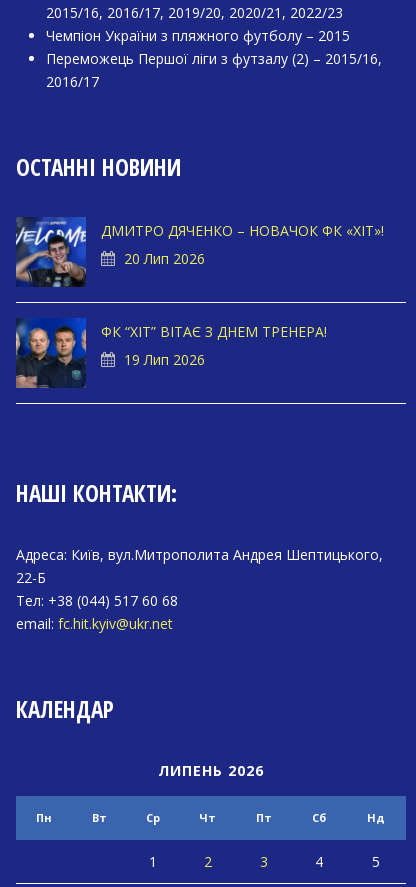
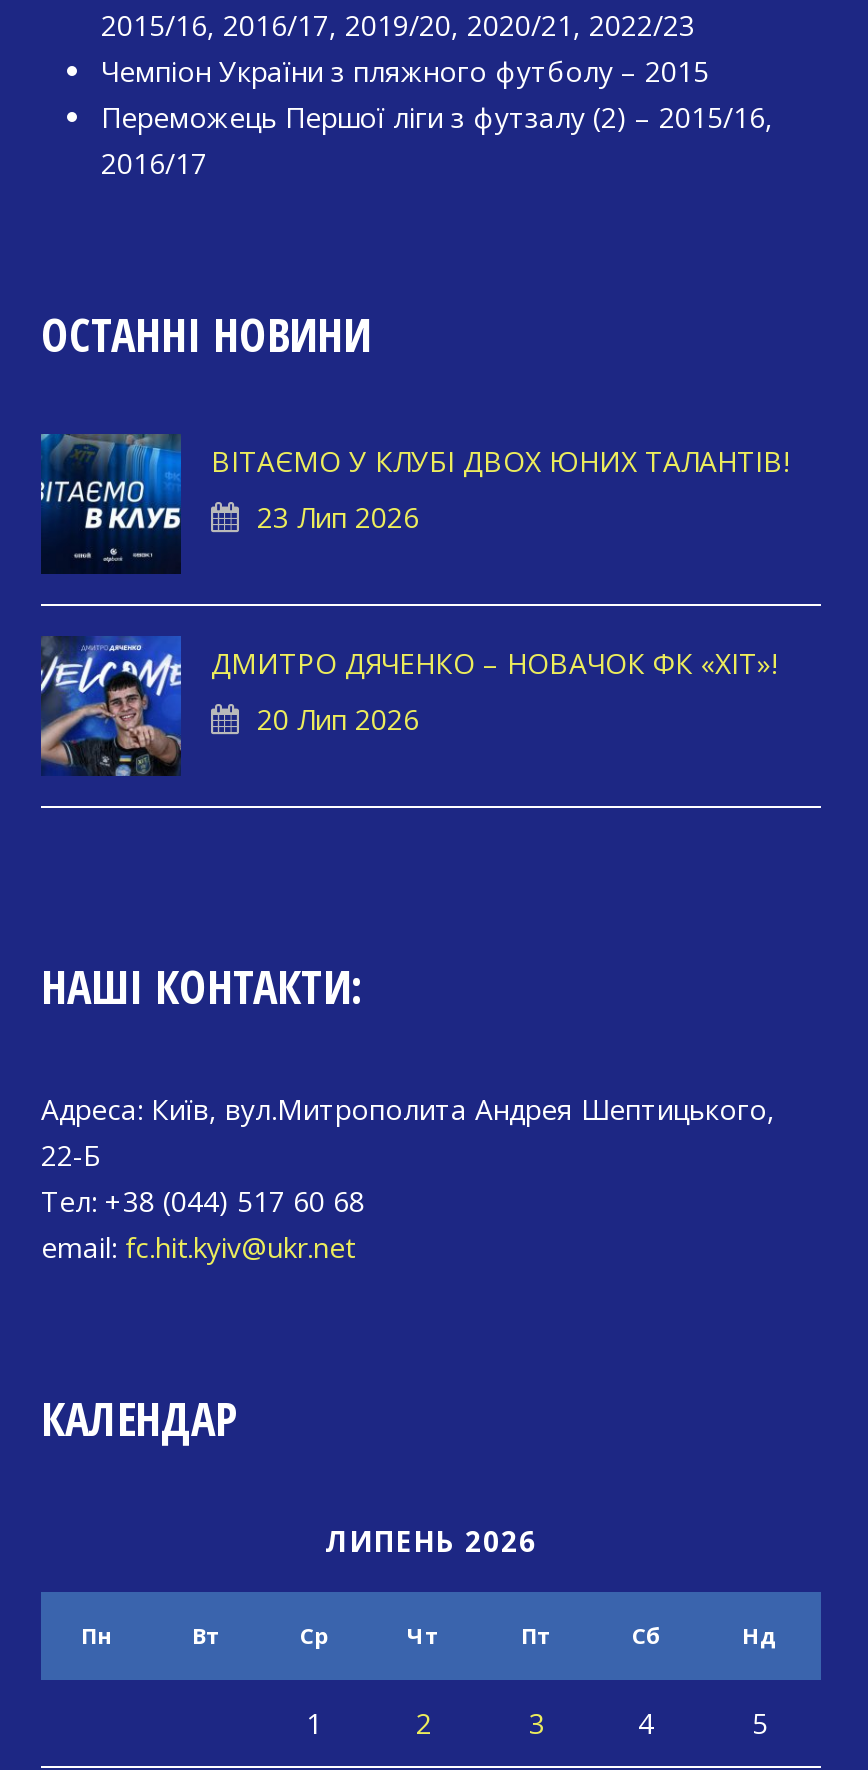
+ [image]
+ ВІТАЄМО У КЛУБІ ДВОХ ЮНИХ ТАЛАНТІВ!
+ 23 Лип 2026

moved down: [image] | ДМИТРО ДЯЧЕНКО – НОВАЧОК ФК «ХІТ»! | 20 Лип 2026

- [image]
- ФК “ХІТ” ВІТАЄ З ДНЕМ ТРЕНЕРА!
- 19 Лип 2026
